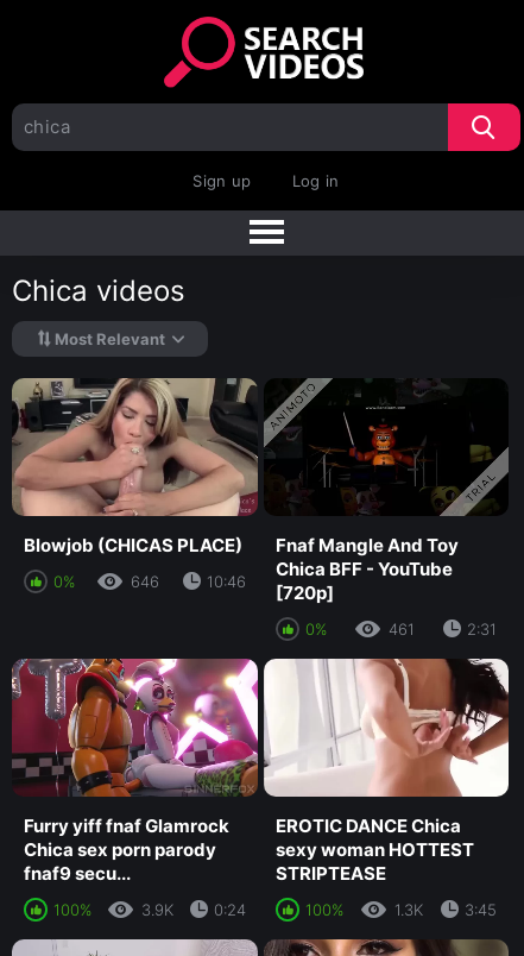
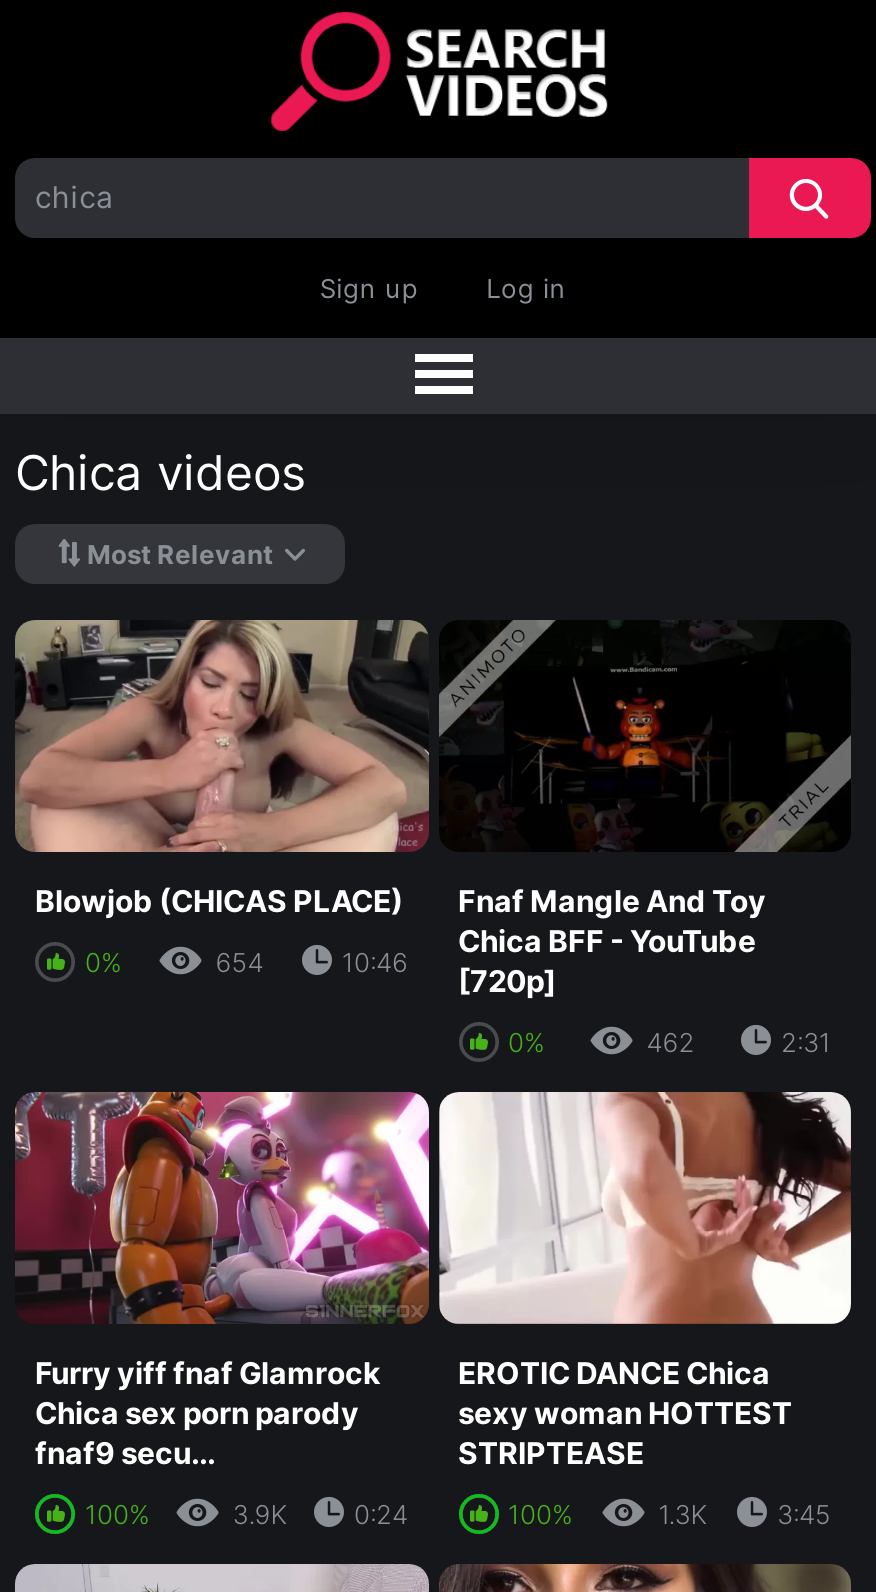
- 646
+ 654

- 461
+ 462
